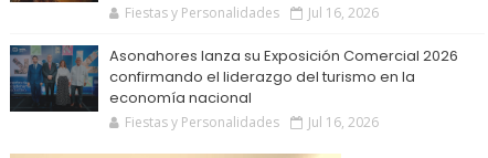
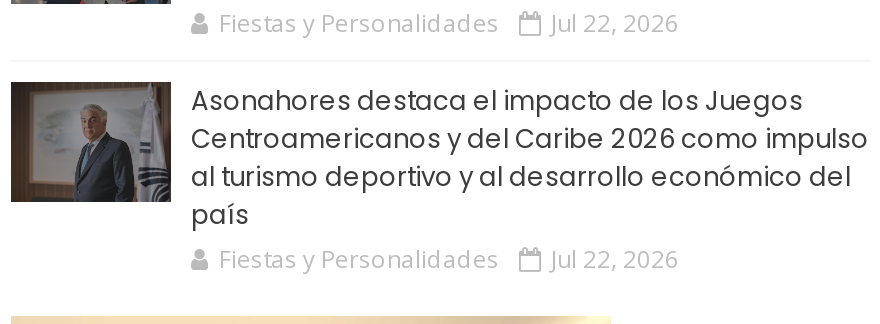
- Fiestas y Personalidades Jul 16, 2026
+ Fiestas y Personalidades Jul 22, 2026

- [image]
- Asonahores lanza su Exposición Comercial 2026
- confirmando el liderazgo del turismo en la
- economía nacional
+ [image]
+ Asonahores destaca el impacto de los Juegos
+ Centroamericanos y del Caribe 2026 como impulso
+ al turismo deportivo y al desarrollo económico del
+ país

- Fiestas y Personalidades Jul 16, 2026
+ Fiestas y Personalidades Jul 22, 2026
